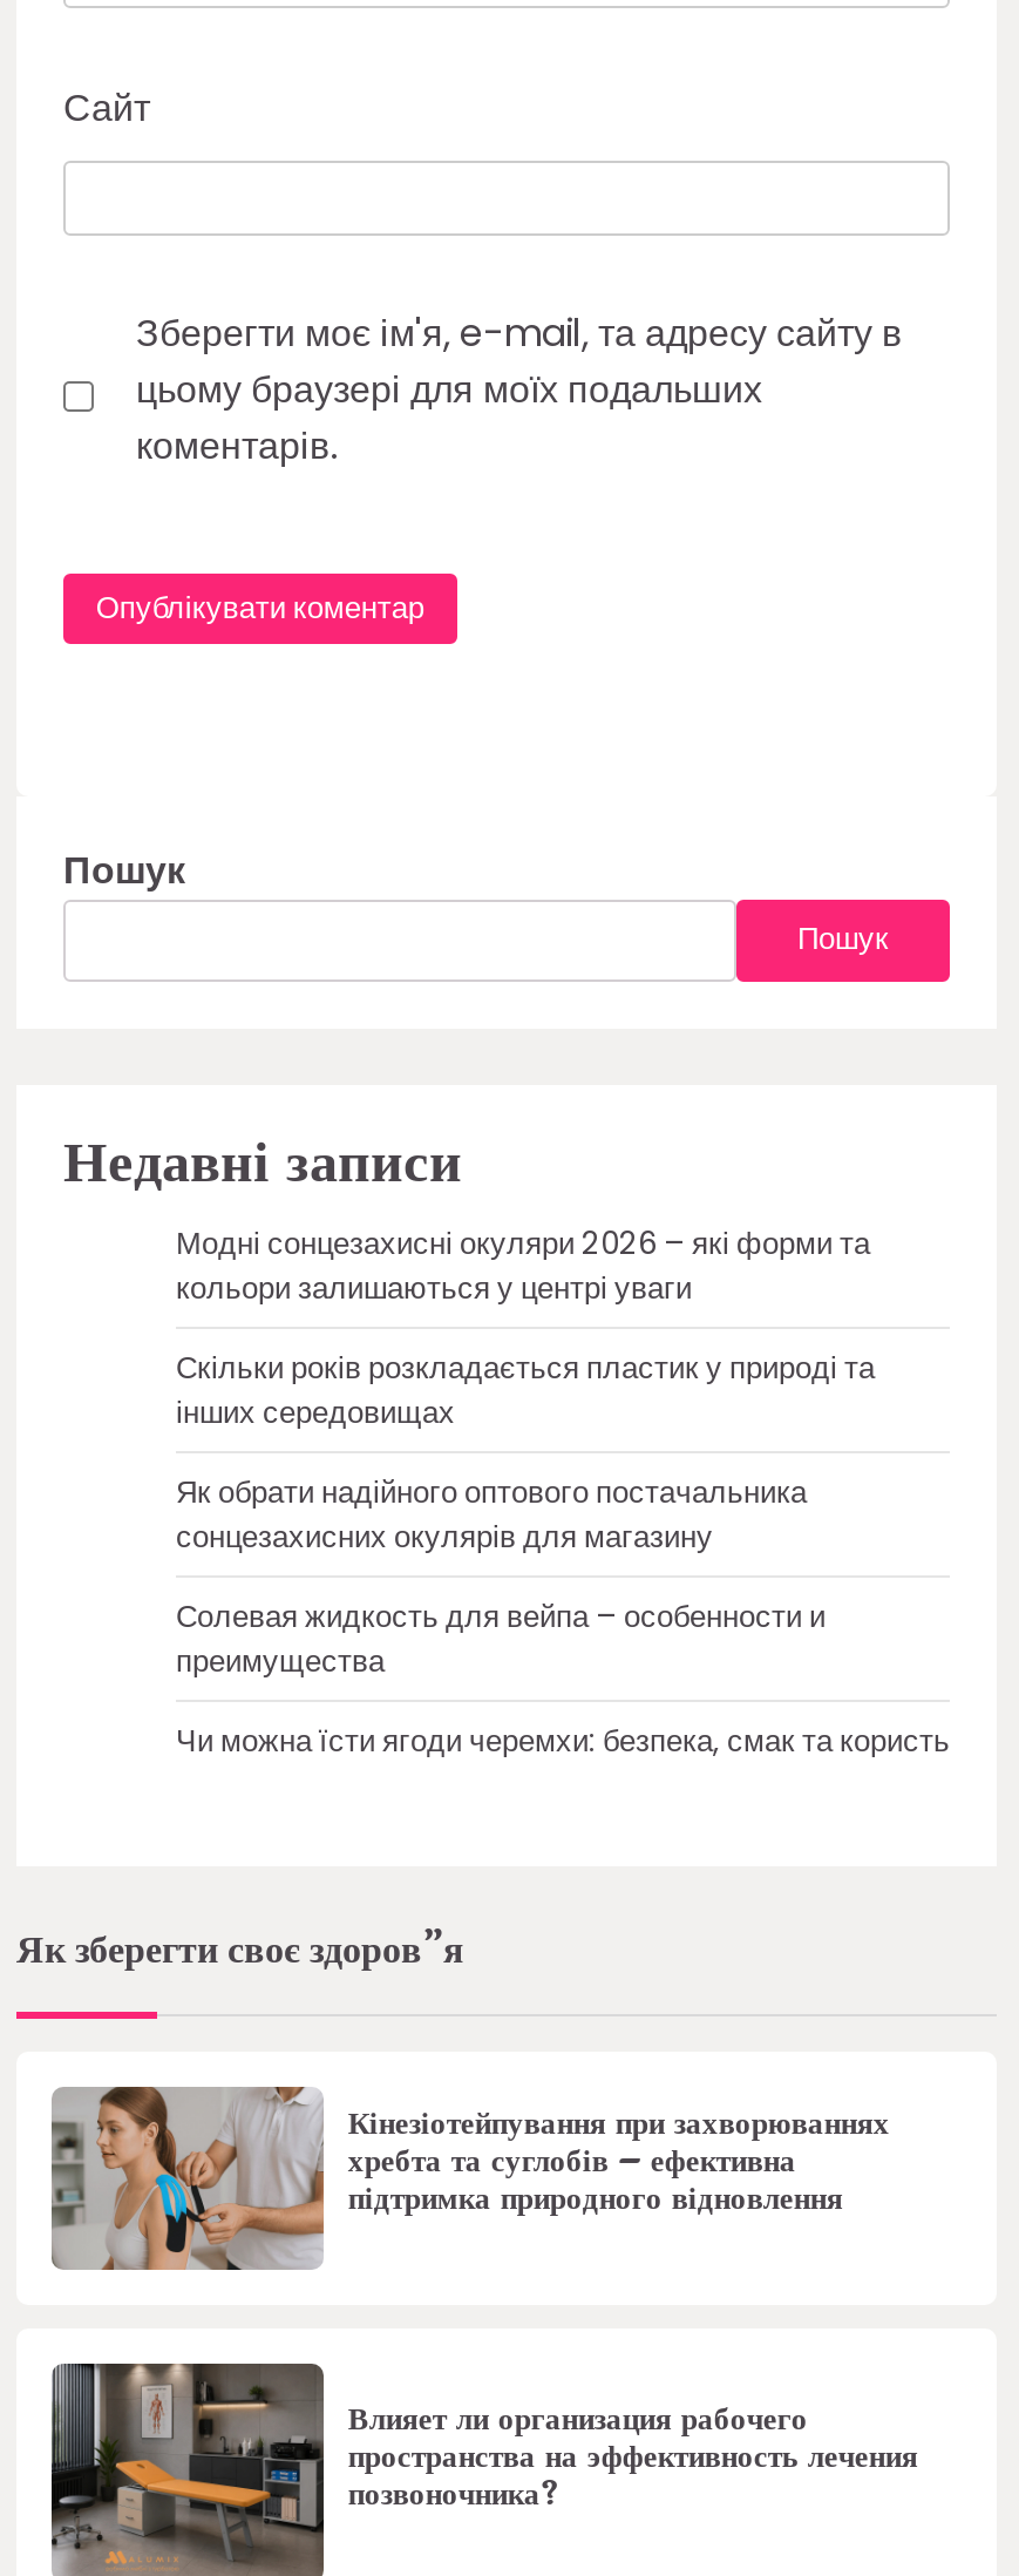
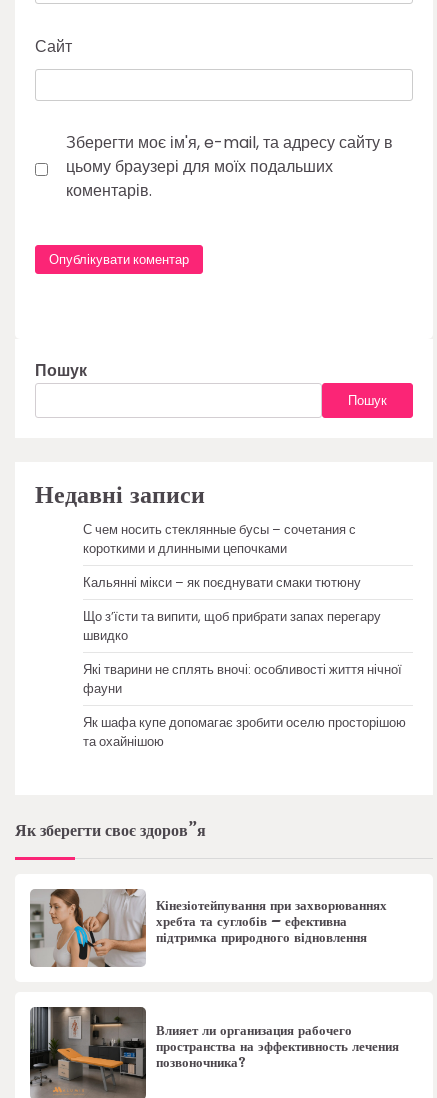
- Модні сонцезахисні окуляри 2026 – які форми та
- кольори залишаються у центрі уваги
+ С чем носить стеклянные бусы – сочетания с
+ короткими и длинными цепочками

- Скільки років розкладається пластик у природі та
- інших середовищах
+ Кальянні мікси – як поєднувати смаки тютюну

- Як обрати надійного оптового постачальника
- сонцезахисних окулярів для магазину
+ Що з’їсти та випити, щоб прибрати запах перегару
+ швидко

- Солевая жидкость для вейпа – особенности и
- преимущества
+ Які тварини не сплять вночі: особливості життя нічної
+ фауни

- Чи можна їсти ягоди черемхи: безпека, смак та користь
+ Як шафа купе допомагає зробити оселю просторішою
+ та охайнішою
